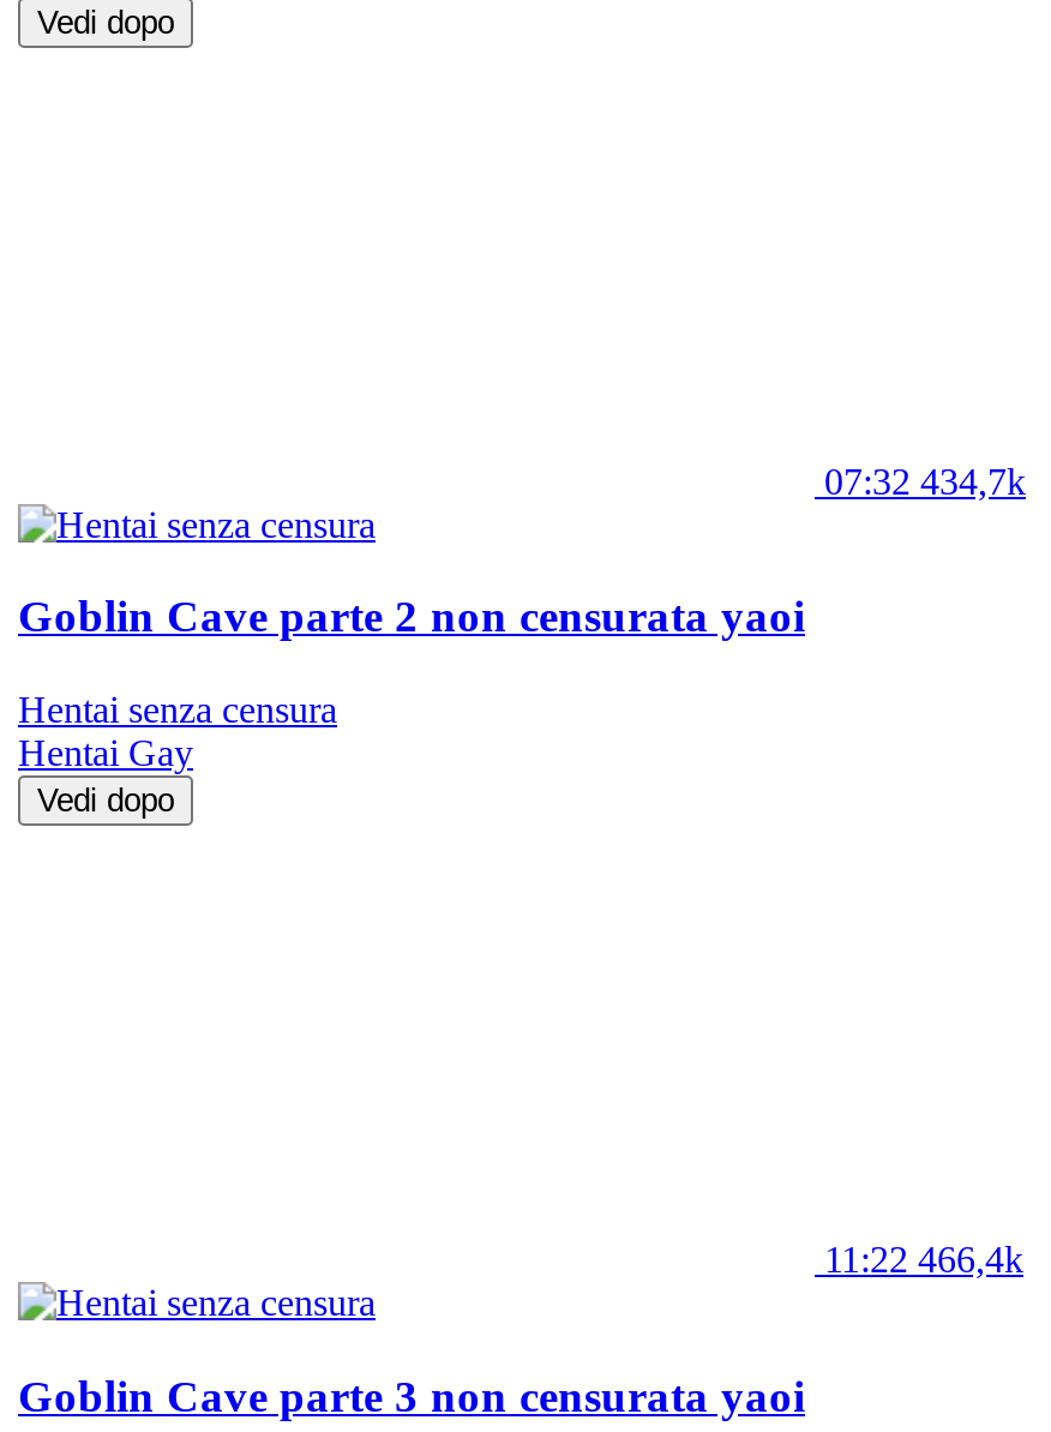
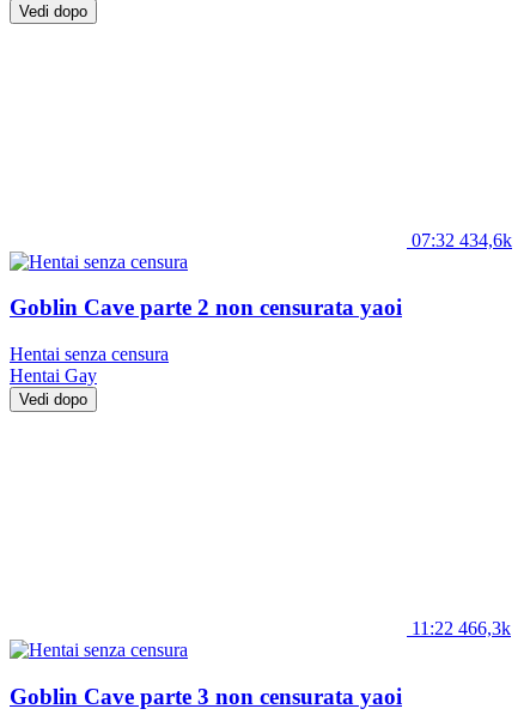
- 07:32 434,7k
+ 07:32 434,6k

- 11:22 466,4k
+ 11:22 466,3k
